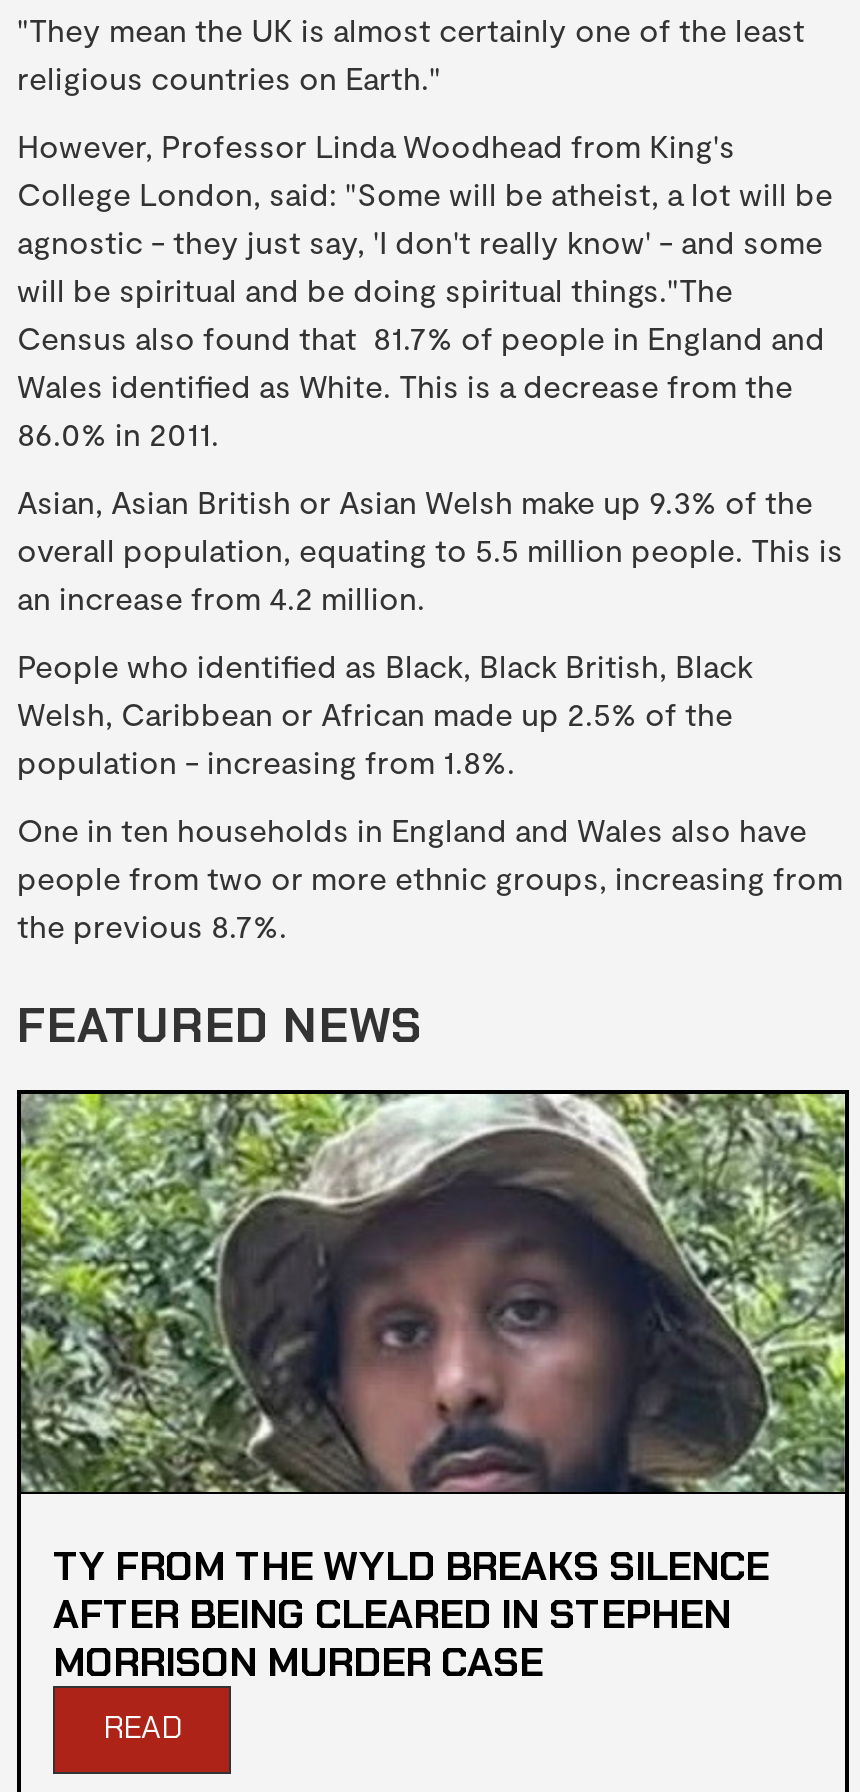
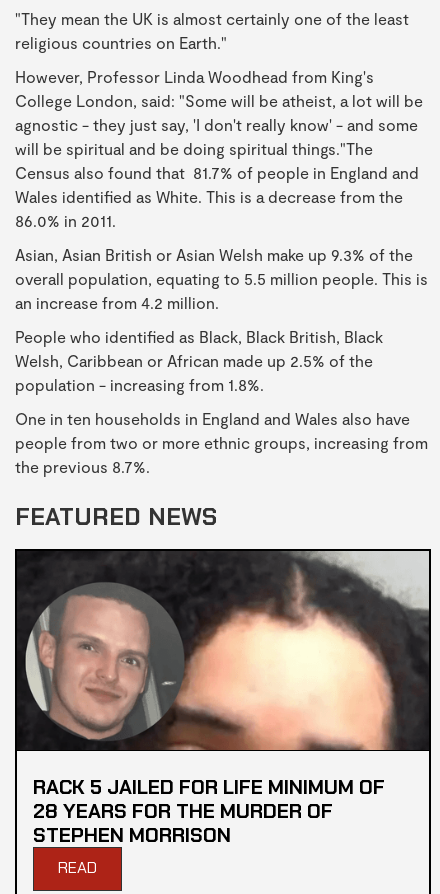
- [image]
- TY FROM THE WYLD BREAKS SILENCE
- AFTER BEING CLEARED IN STEPHEN
- MORRISON MURDER CASE
+ [image]
+ RACK 5 JAILED FOR LIFE MINIMUM OF
+ 28 YEARS FOR THE MURDER OF
+ STEPHEN MORRISON
